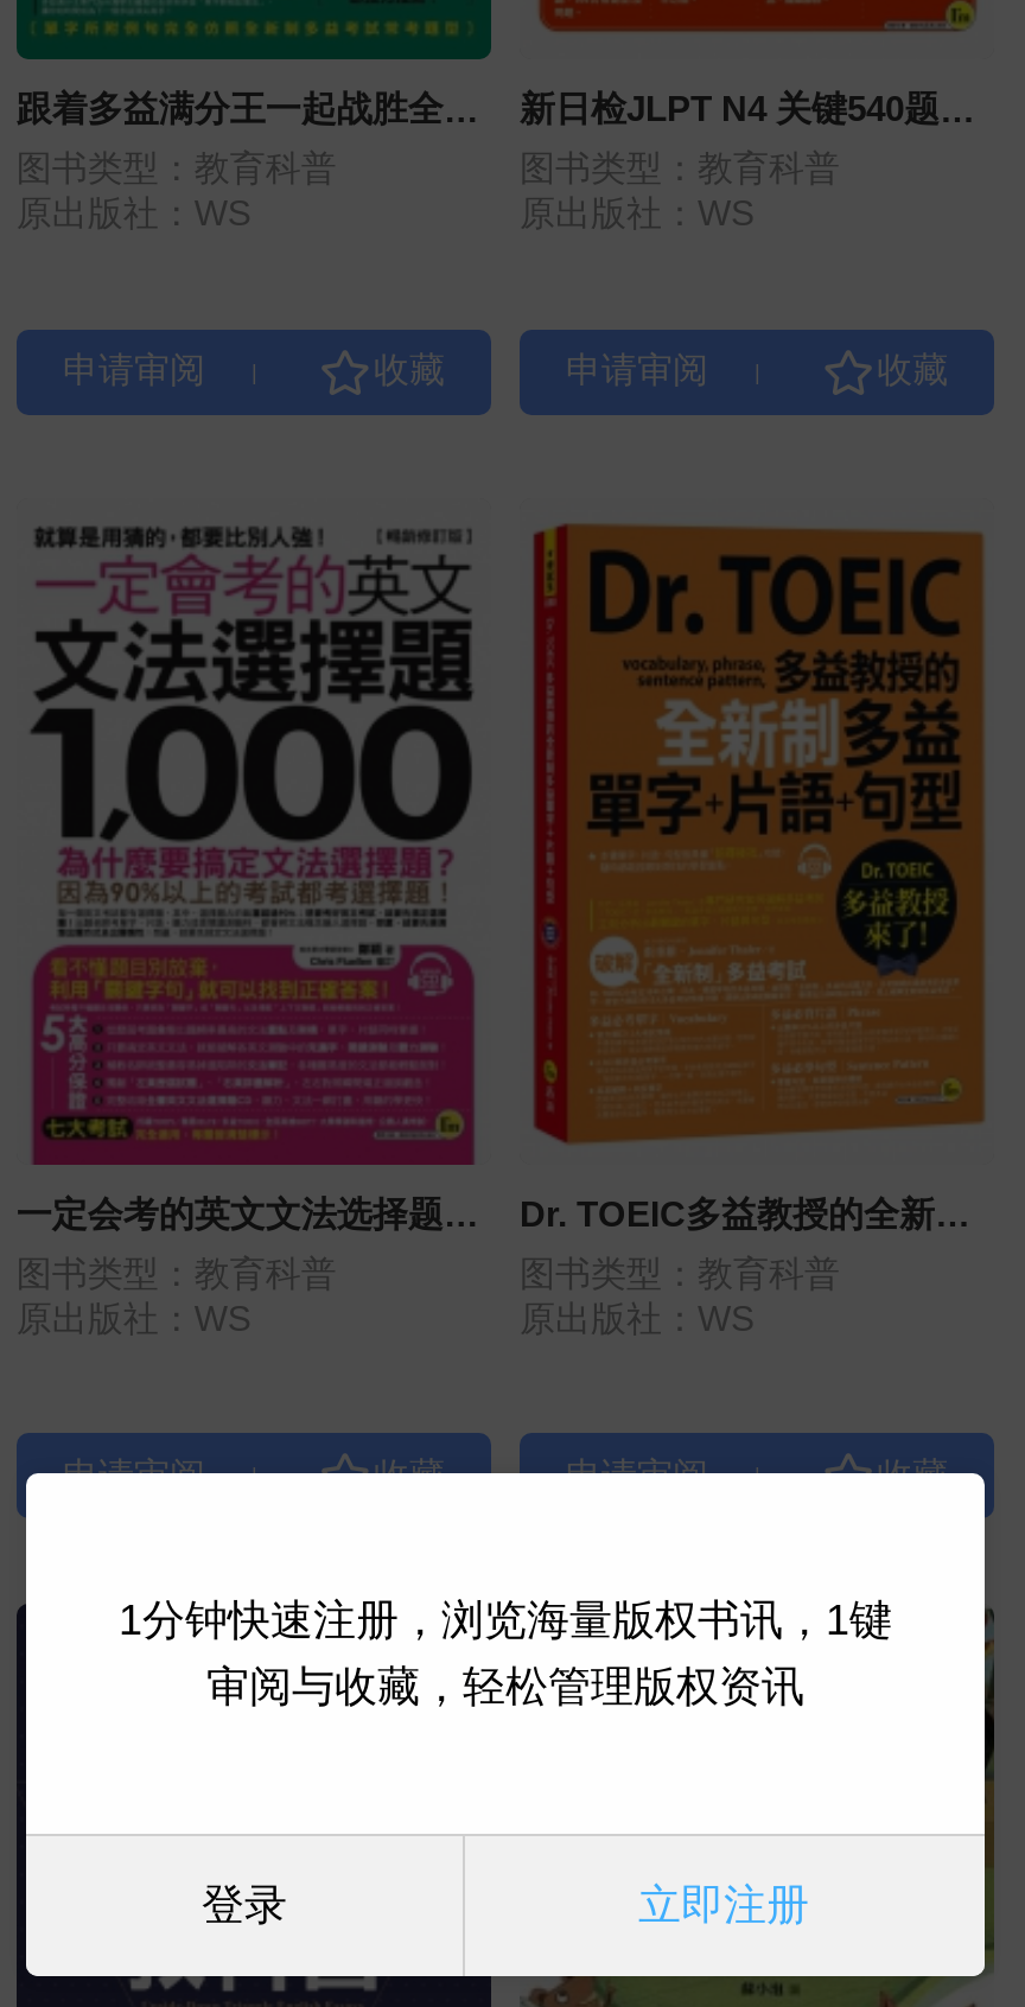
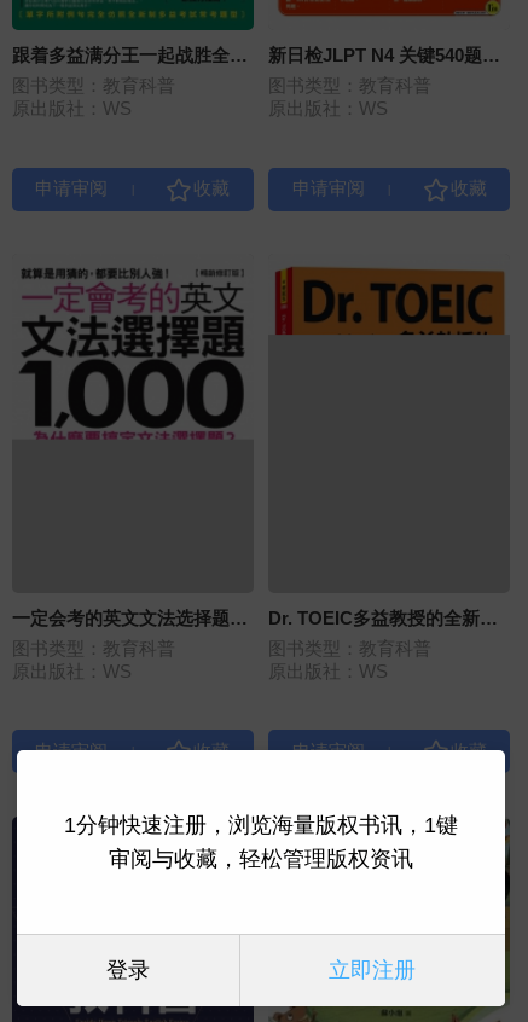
- [image]

- [image]
